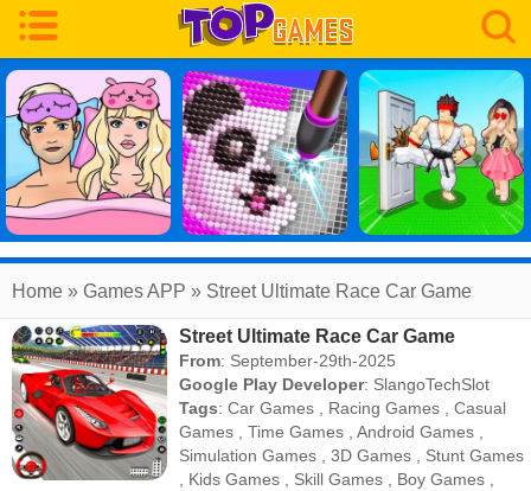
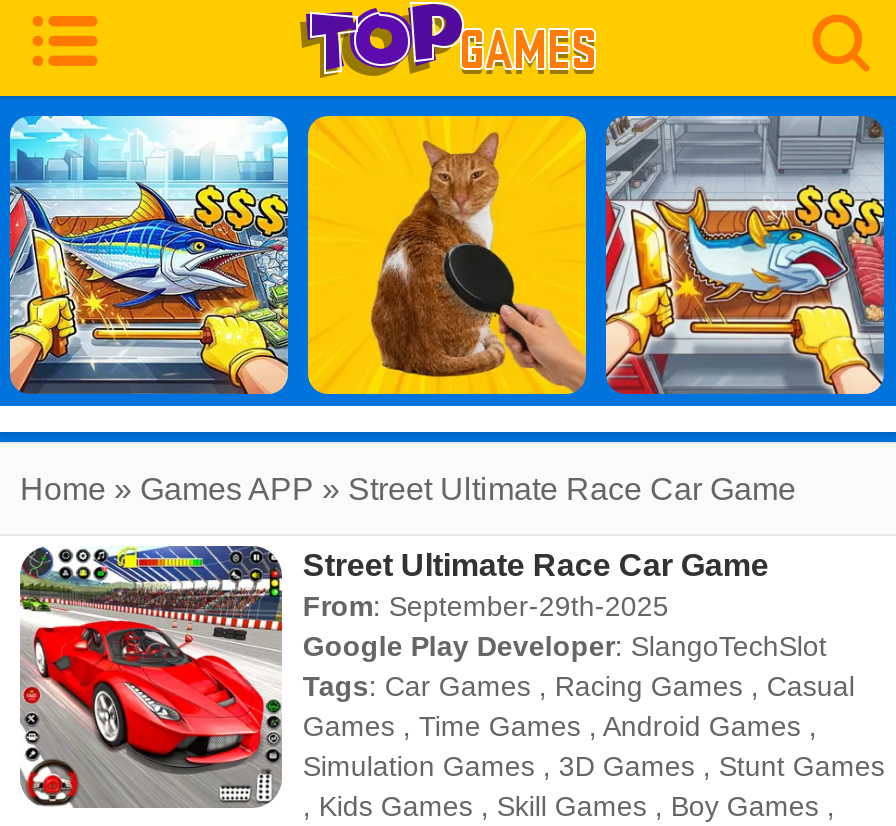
- [image]
+ [image]

- [image]
+ [image]

- [image]
+ [image]
